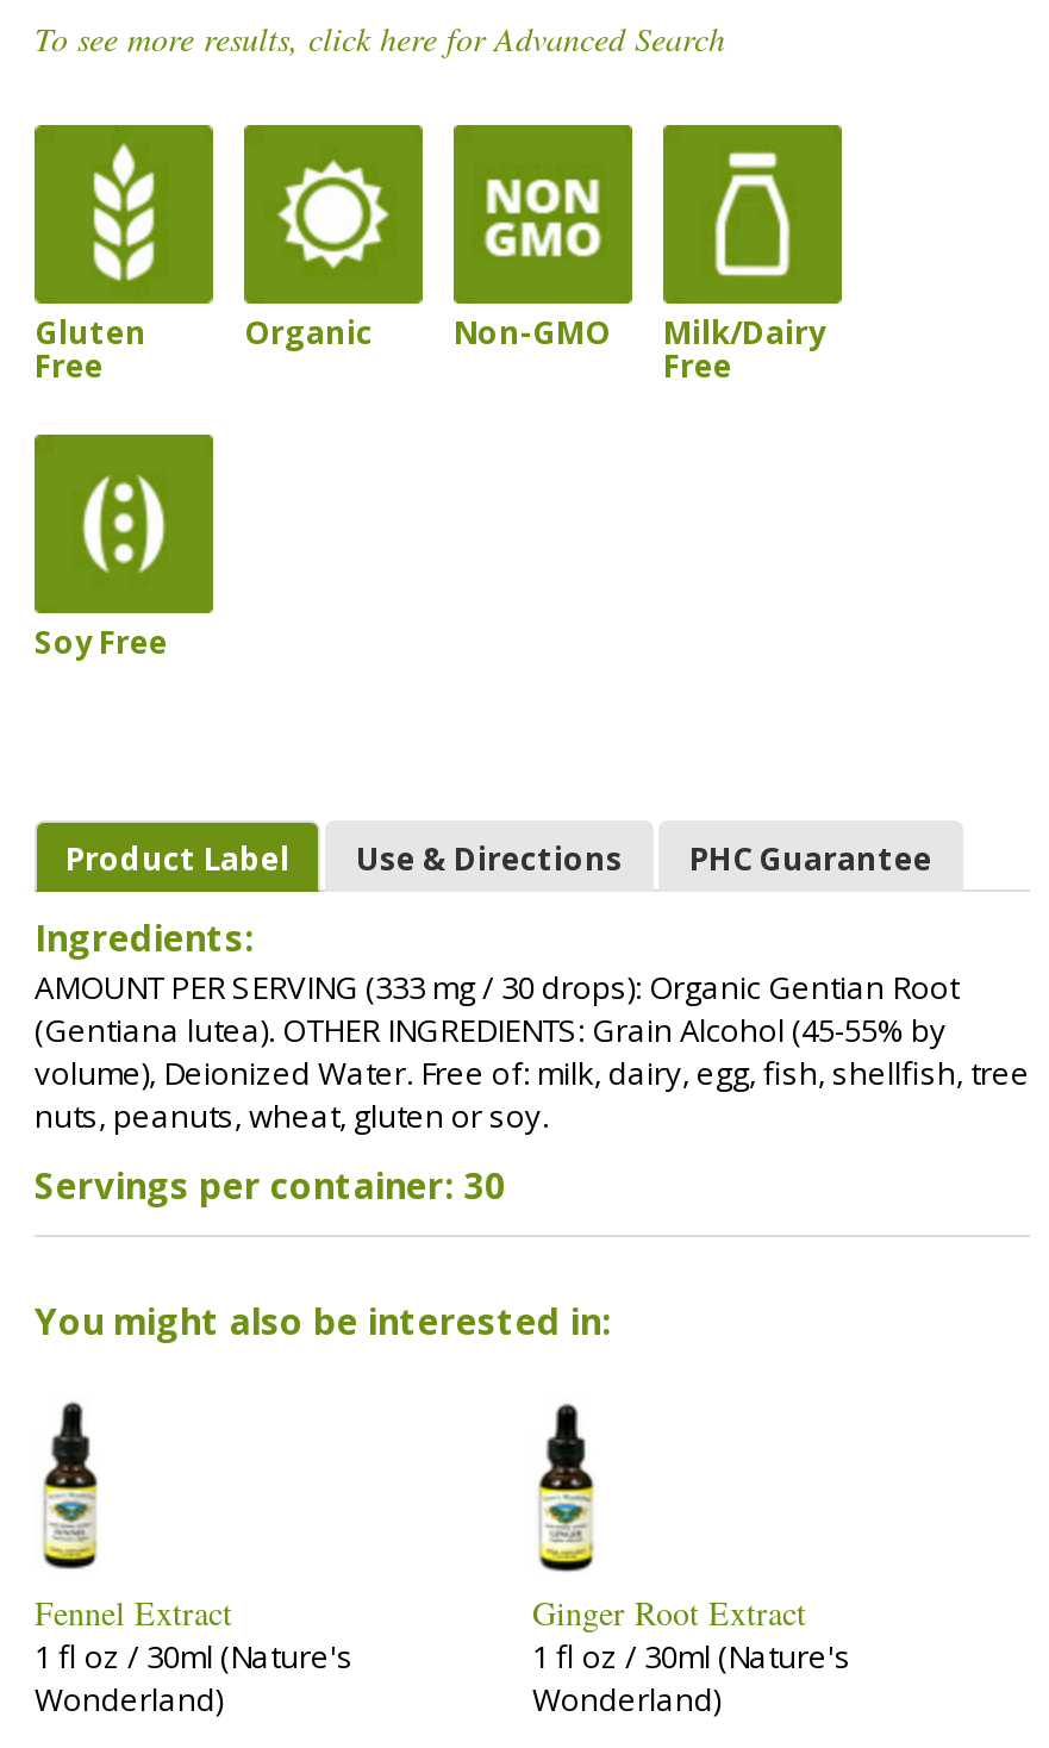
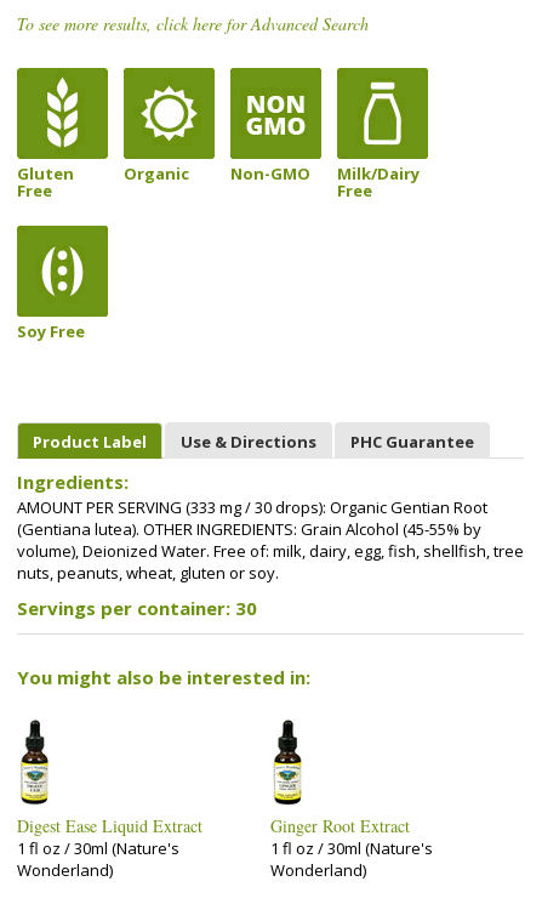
- Fennel Extract
+ Digest Ease Liquid Extract
